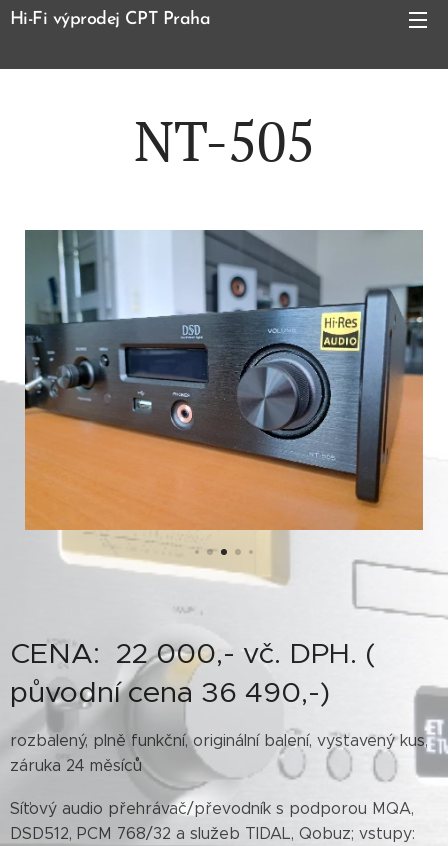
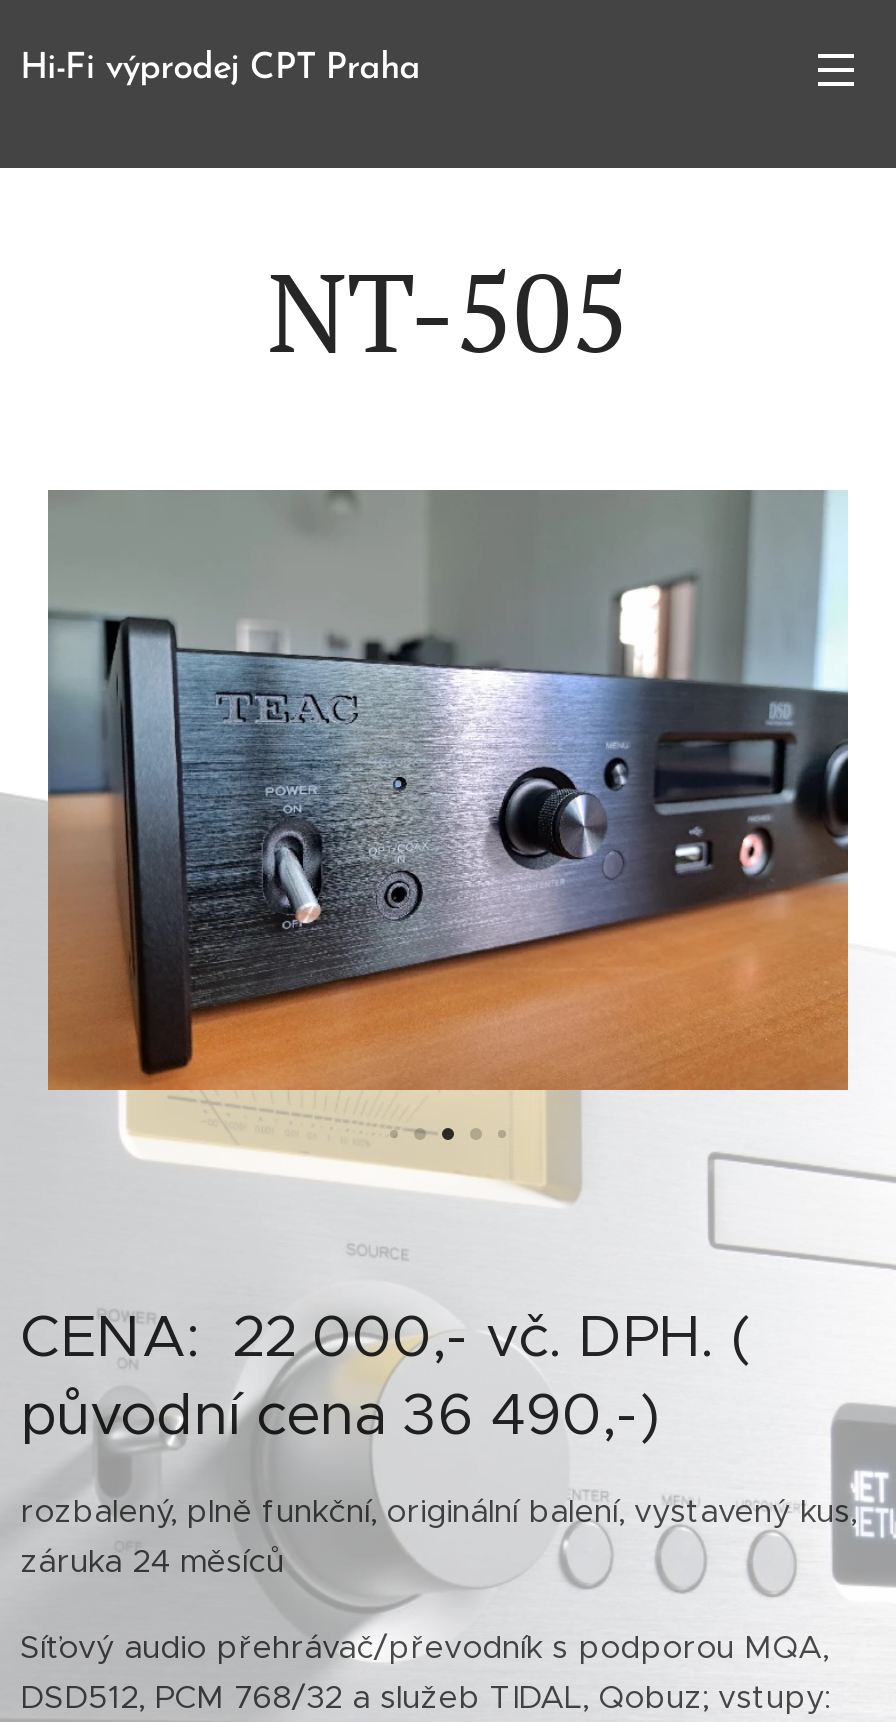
- [image]
+ [image]
